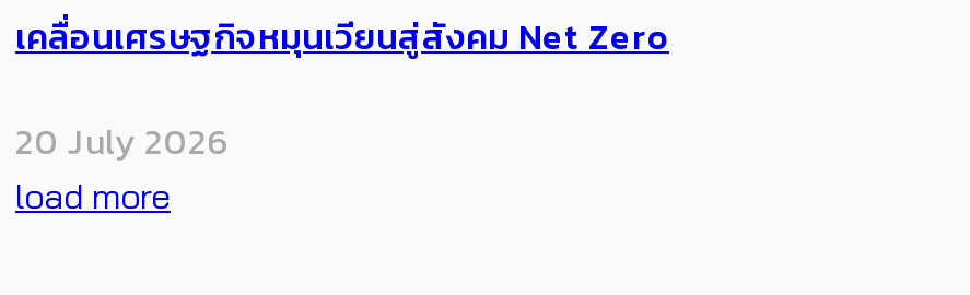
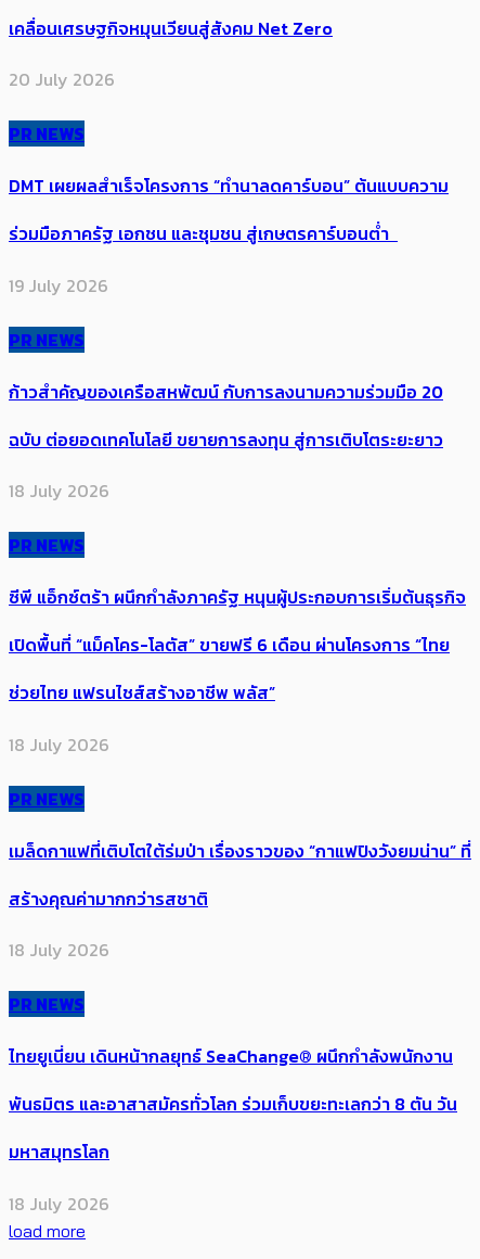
+ PR NEWS
+ DMT เผยผลสำเร็จโครงการ “ทำนาลดคาร์บอน” ต้นแบบความ
+ ร่วมมือภาครัฐ เอกชน และชุมชน สู่เกษตรคาร์บอนต่ำ
+ 19 July 2026
+ PR NEWS
+ ก้าวสำคัญของเครือสหพัฒน์ กับการลงนามความร่วมมือ 20
+ ฉบับ ต่อยอดเทคโนโลยี ขยายการลงทุน สู่การเติบโตระยะยาว
+ 18 July 2026
+ PR NEWS
+ ซีพี แอ็กซ์ตร้า ผนึกกำลังภาครัฐ หนุนผู้ประกอบการเริ่มต้นธุรกิจ
+ เปิดพื้นที่ “แม็คโคร-โลตัส” ขายฟรี 6 เดือน ผ่านโครงการ “ไทย
+ ช่วยไทย แฟรนไชส์สร้างอาชีพ พลัส”
+ 18 July 2026
+ PR NEWS
+ เมล็ดกาแฟที่เติบโตใต้ร่มป่า เรื่องราวของ “กาแฟปิงวังยมน่าน” ที่
+ สร้างคุณค่ามากกว่ารสชาติ
+ 18 July 2026
+ PR NEWS
+ ไทยยูเนี่ยน เดินหน้ากลยุทธ์ SeaChange® ผนึกกำลังพนักงาน
+ พันธมิตร และอาสาสมัครทั่วโลก ร่วมเก็บขยะทะเลกว่า 8 ตัน วัน
+ มหาสมุทรโลก
+ 18 July 2026
